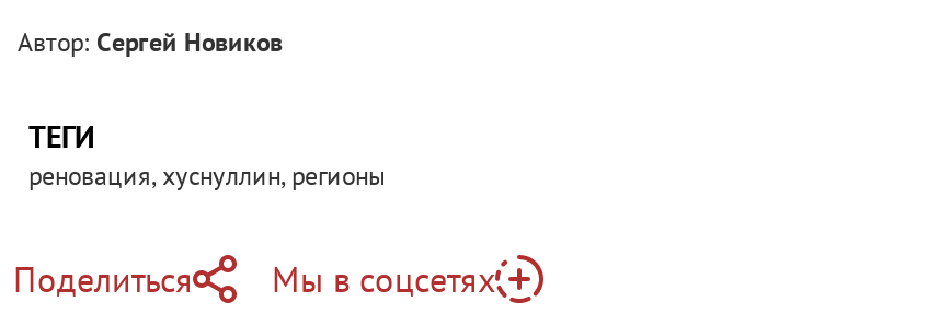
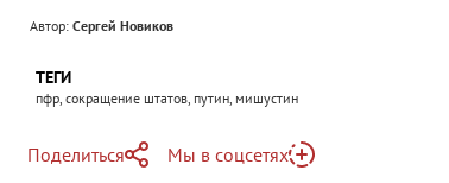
- реновация, хуснуллин, регионы
+ пфр, сокращение штатов, путин, мишустин
